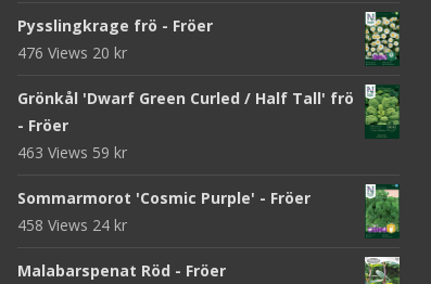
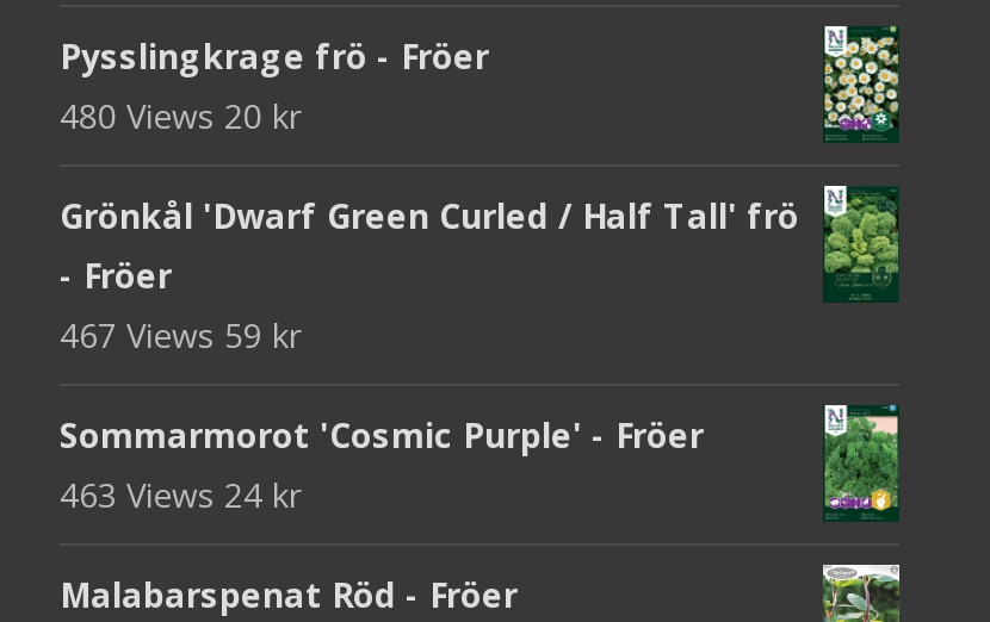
- 476 Views 20 kr
+ 480 Views 20 kr

- 463 Views 59 kr
+ 467 Views 59 kr

- 458 Views 24 kr
+ 463 Views 24 kr
